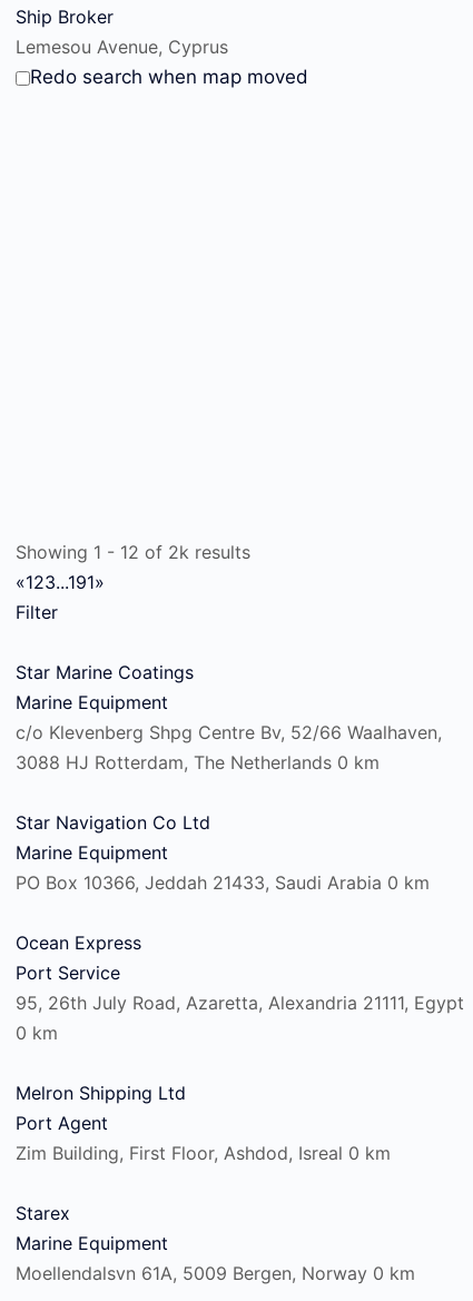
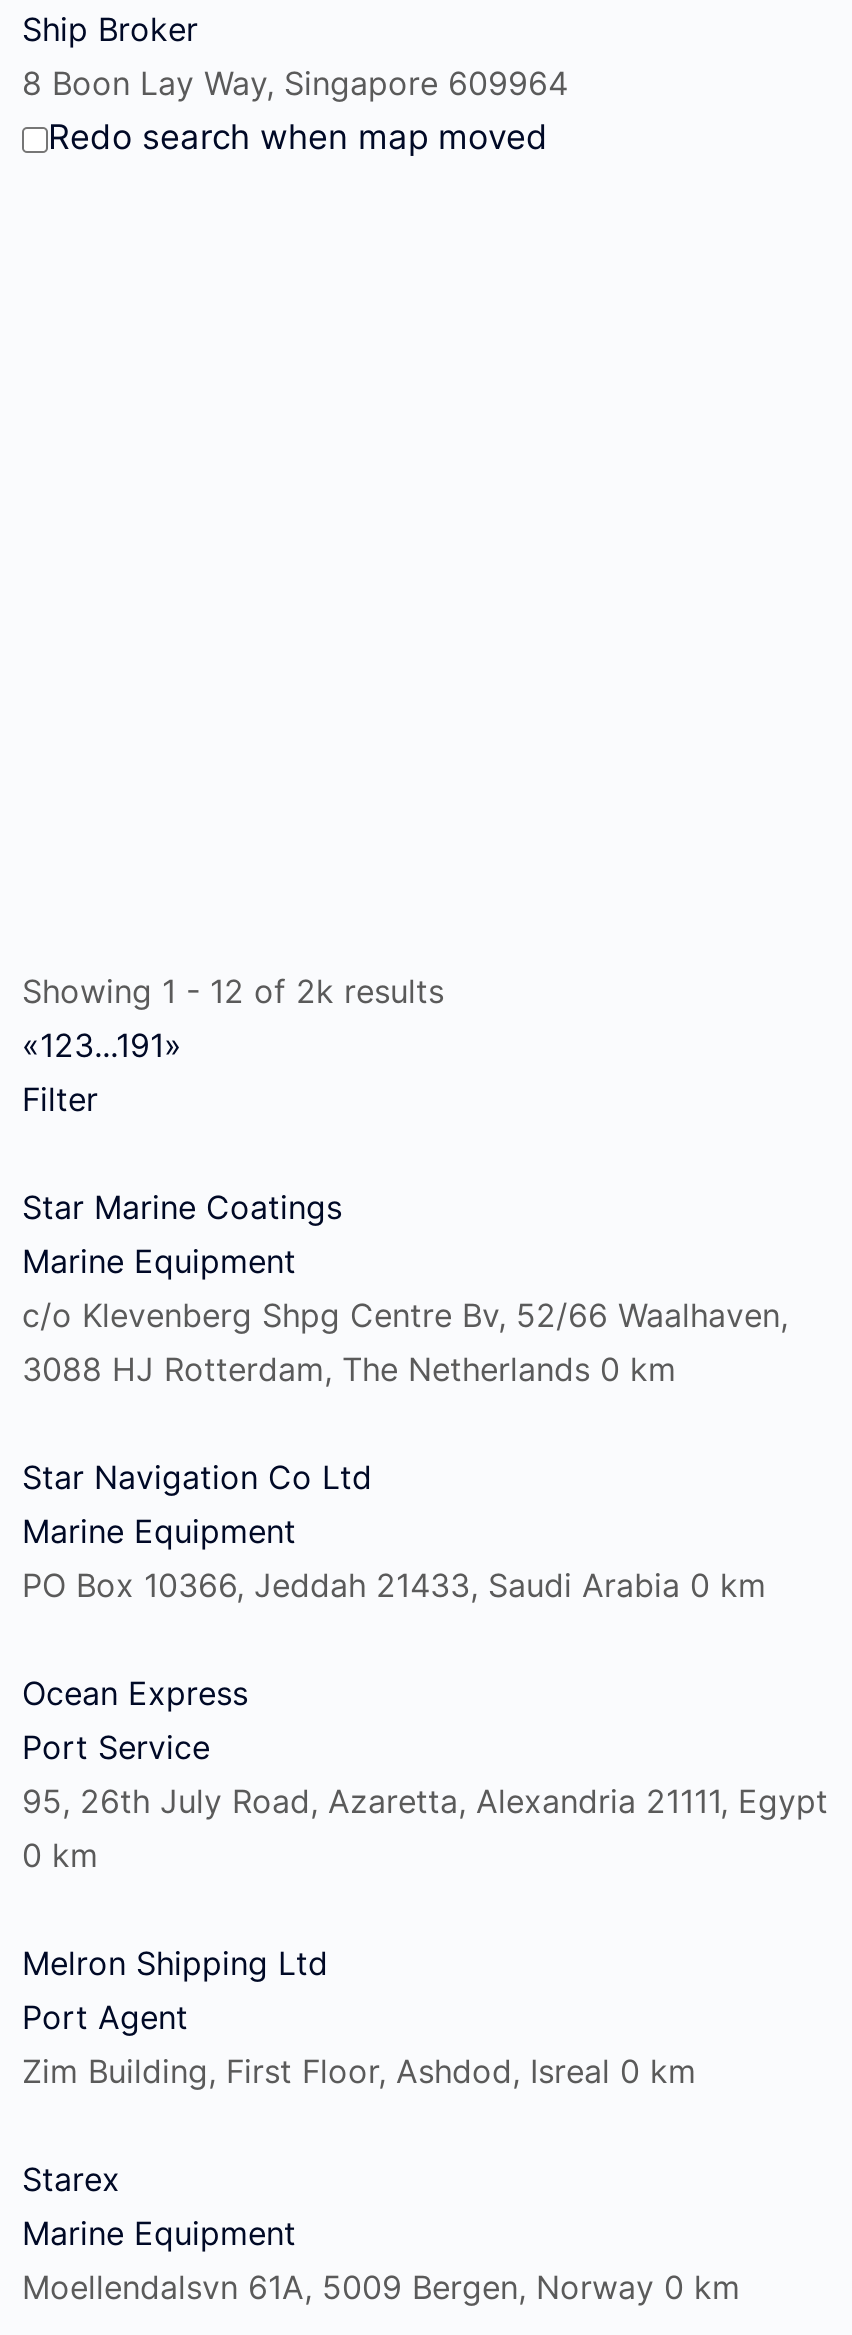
- Lemesou Avenue, Cyprus
+ 8 Boon Lay Way, Singapore 609964
